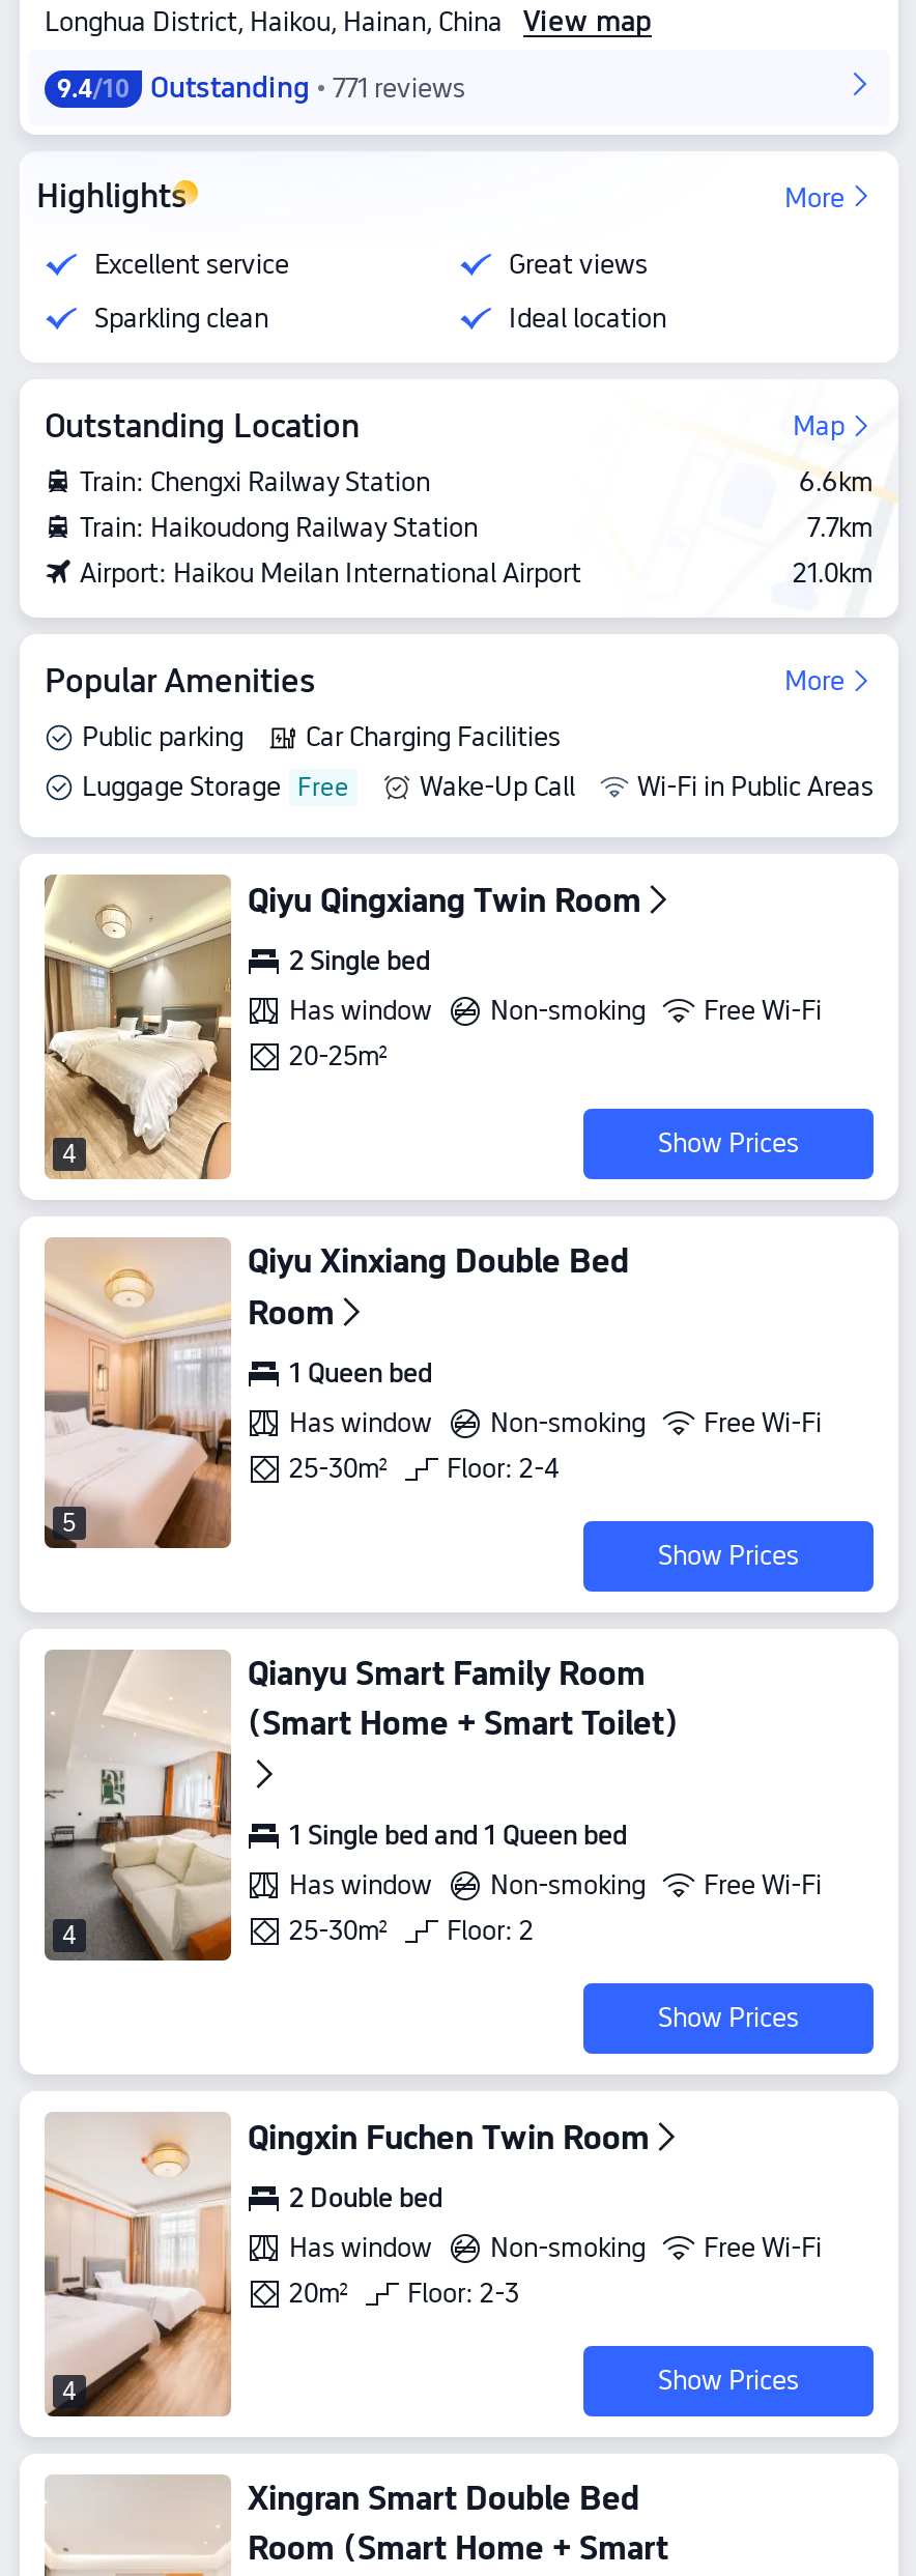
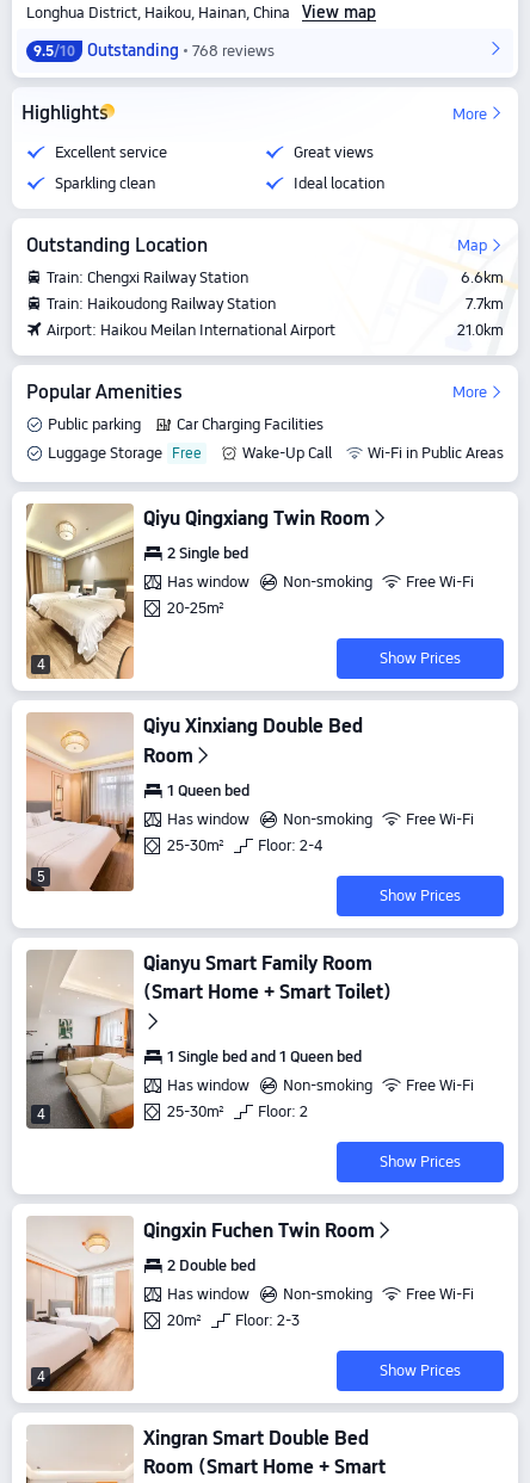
- 9.4/10
+ 9.5/10

- 771 reviews
+ 768 reviews
